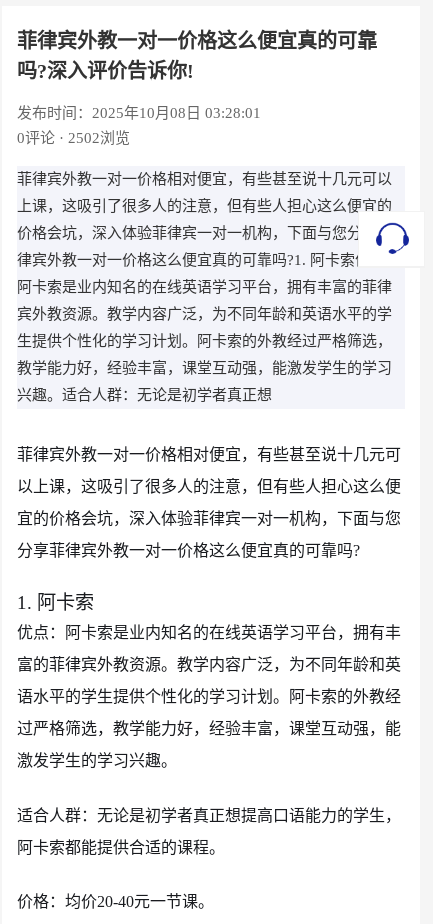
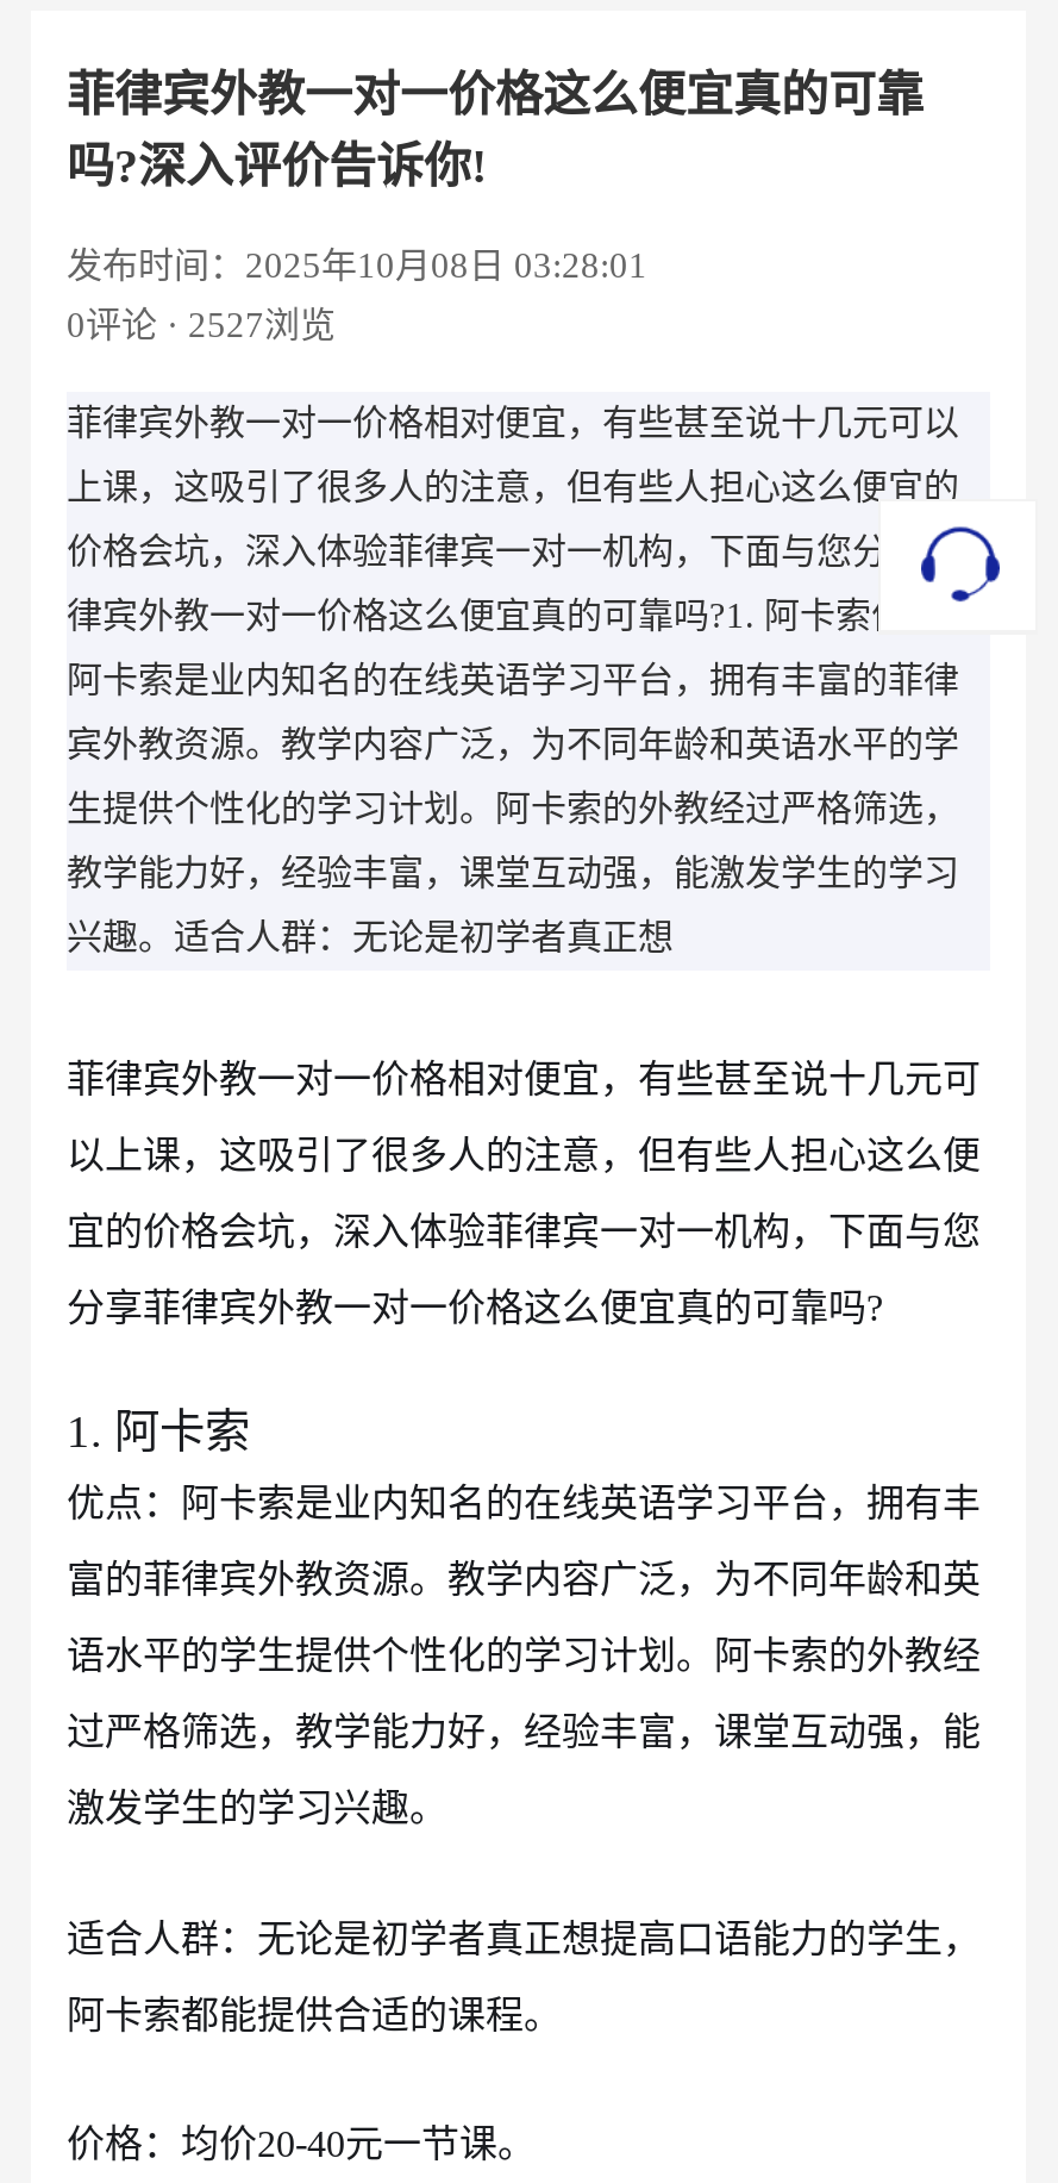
- 0评论 · 2502浏览
+ 0评论 · 2527浏览
